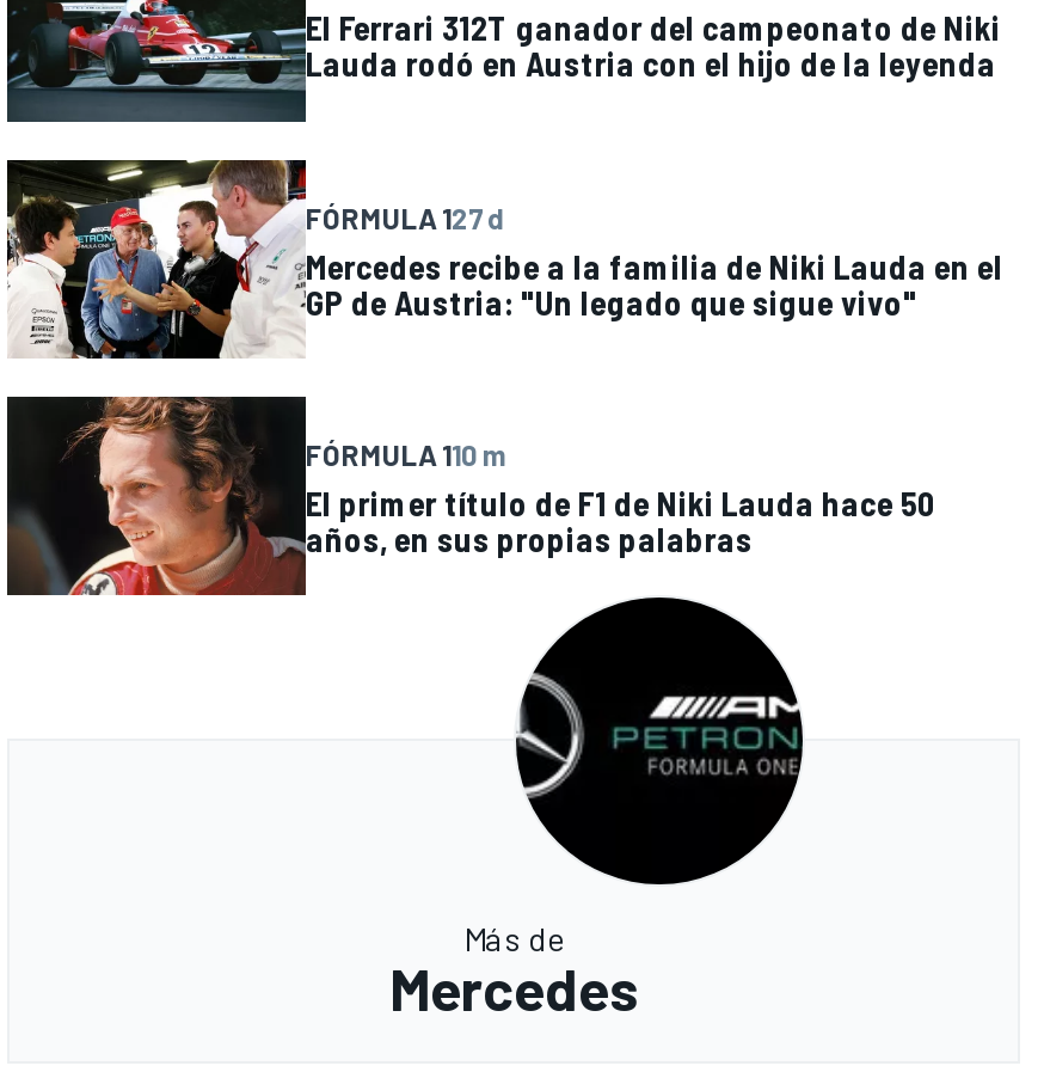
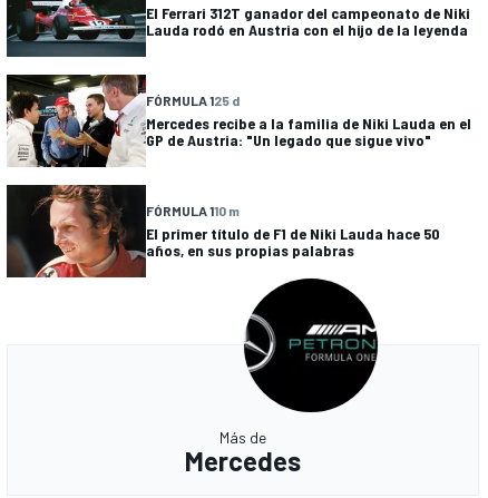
- FÓRMULA 127 d
+ FÓRMULA 125 d
